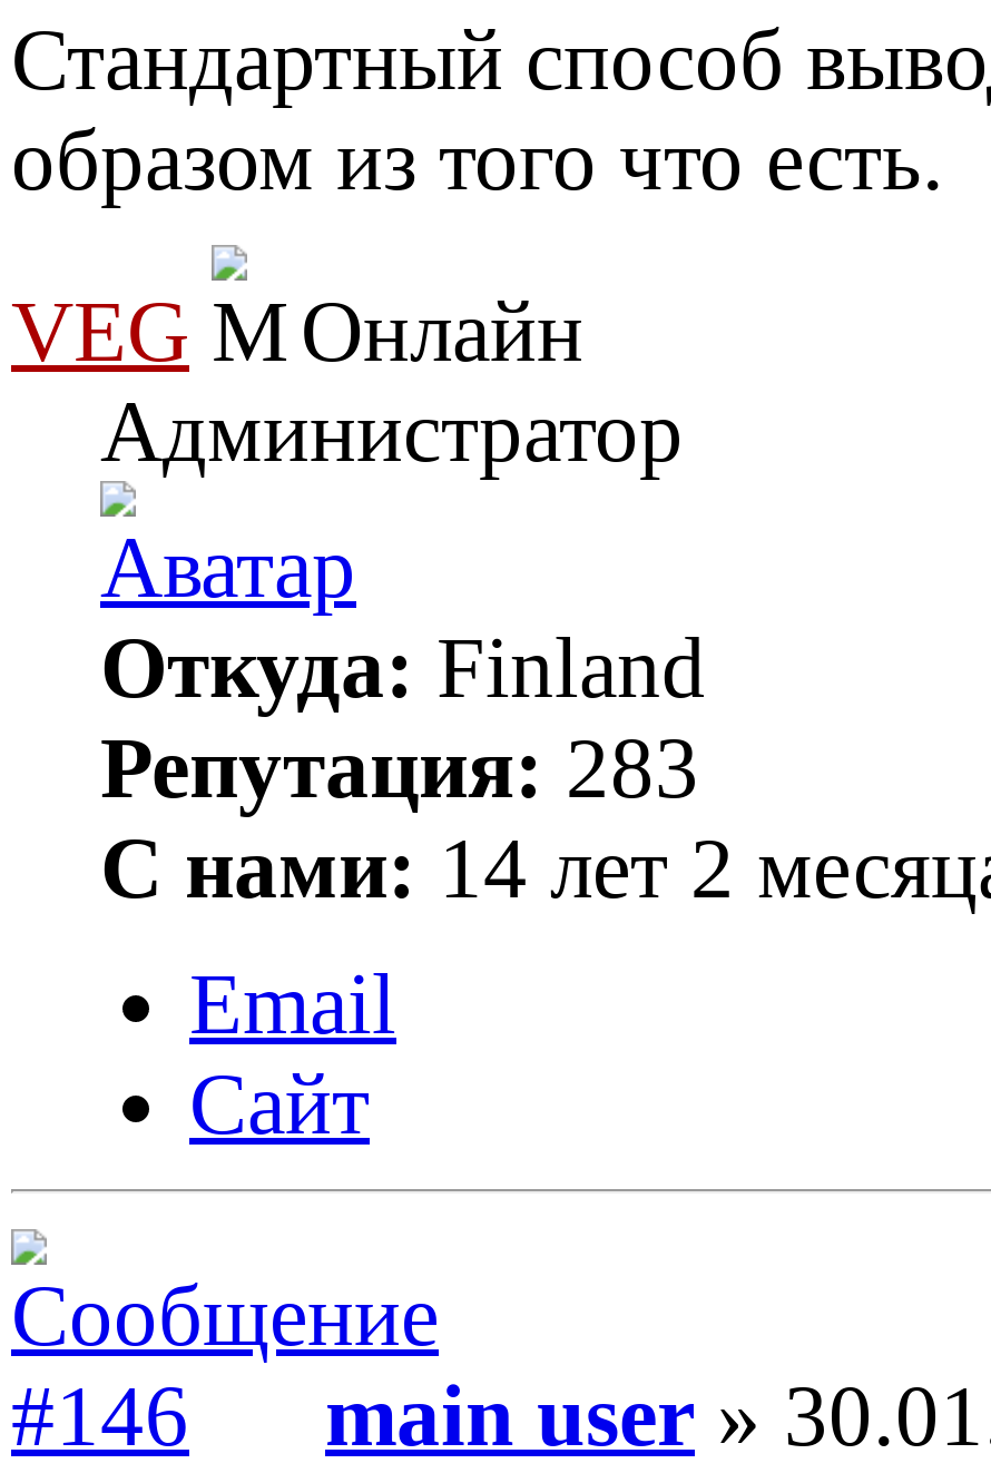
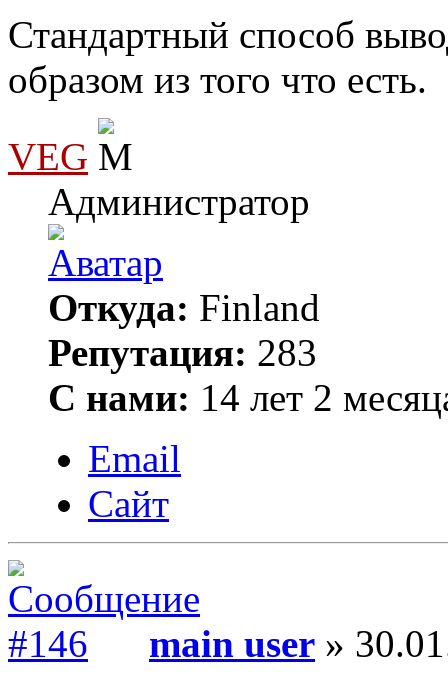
- Онлайн
